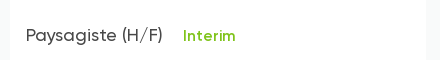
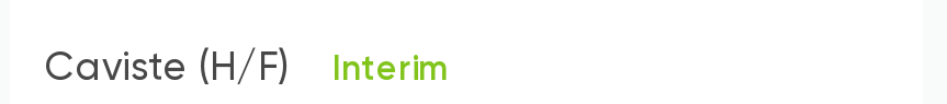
- Paysagiste (H/F)
+ Caviste (H/F)
